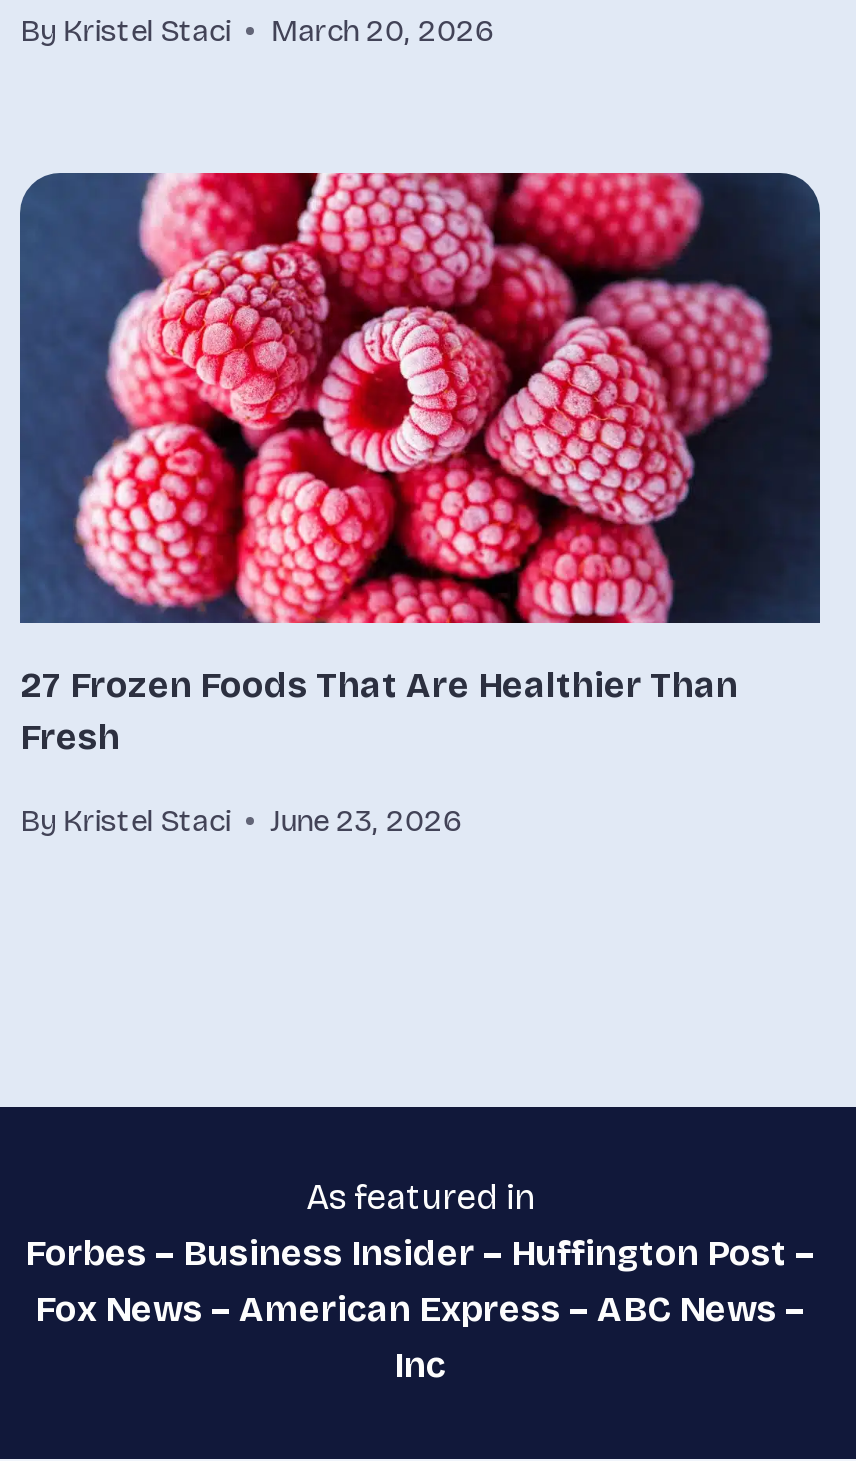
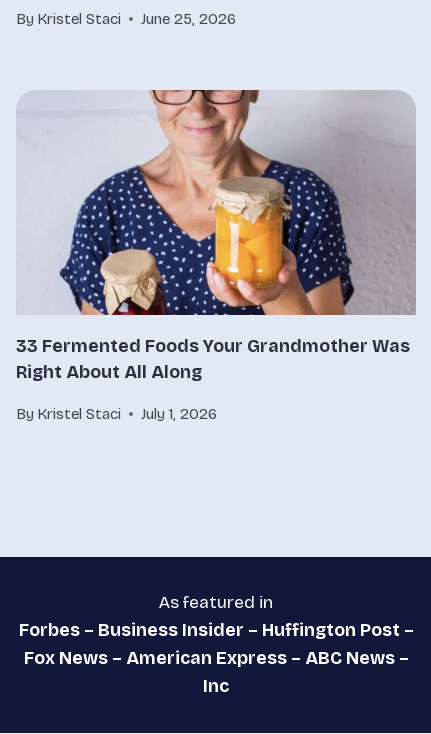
- By Kristel Staci March 20, 2026
+ By Kristel Staci June 25, 2026

- [image]
- 27 Frozen Foods That Are Healthier Than
- Fresh
+ [image]
+ 33 Fermented Foods Your Grandmother Was
+ Right About All Along

- By Kristel Staci June 23, 2026
+ By Kristel Staci July 1, 2026
